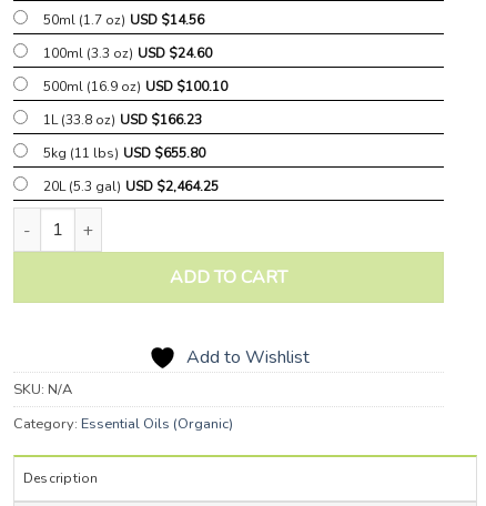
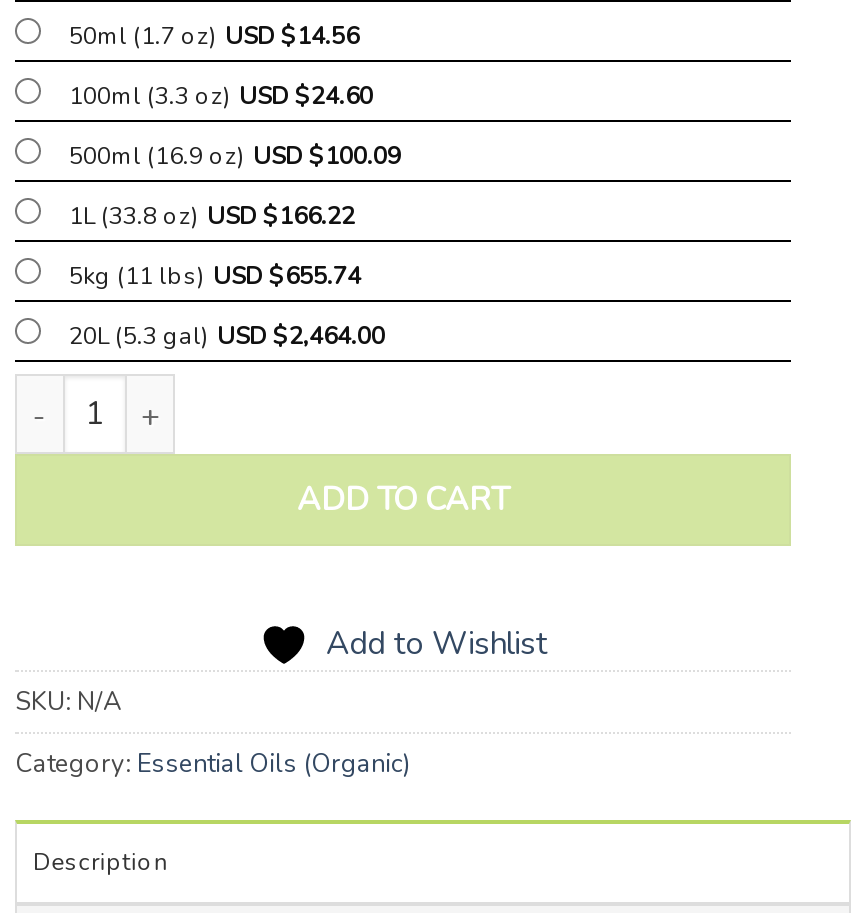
- 500ml (16.9 oz) USD $100.10
+ 500ml (16.9 oz) USD $100.09

- 1L (33.8 oz) USD $166.23
+ 1L (33.8 oz) USD $166.22

- 5kg (11 lbs) USD $655.80
+ 5kg (11 lbs) USD $655.74

- 20L (5.3 gal) USD $2,464.25
+ 20L (5.3 gal) USD $2,464.00
